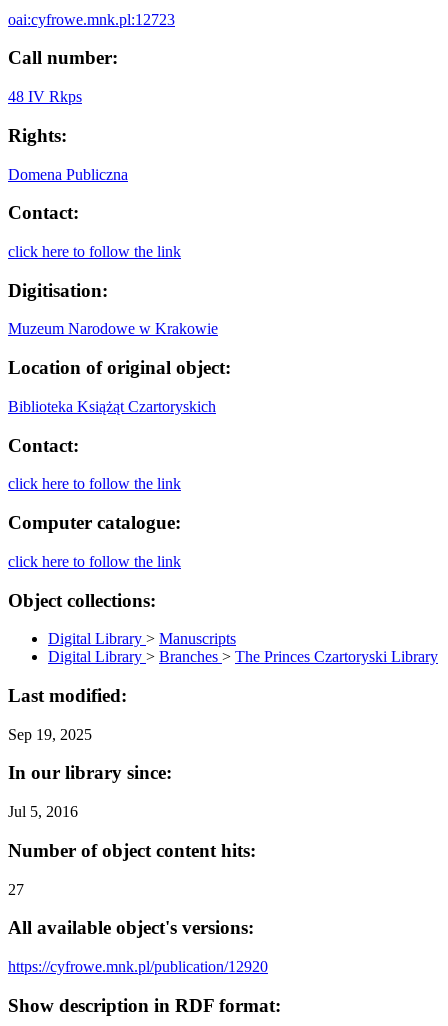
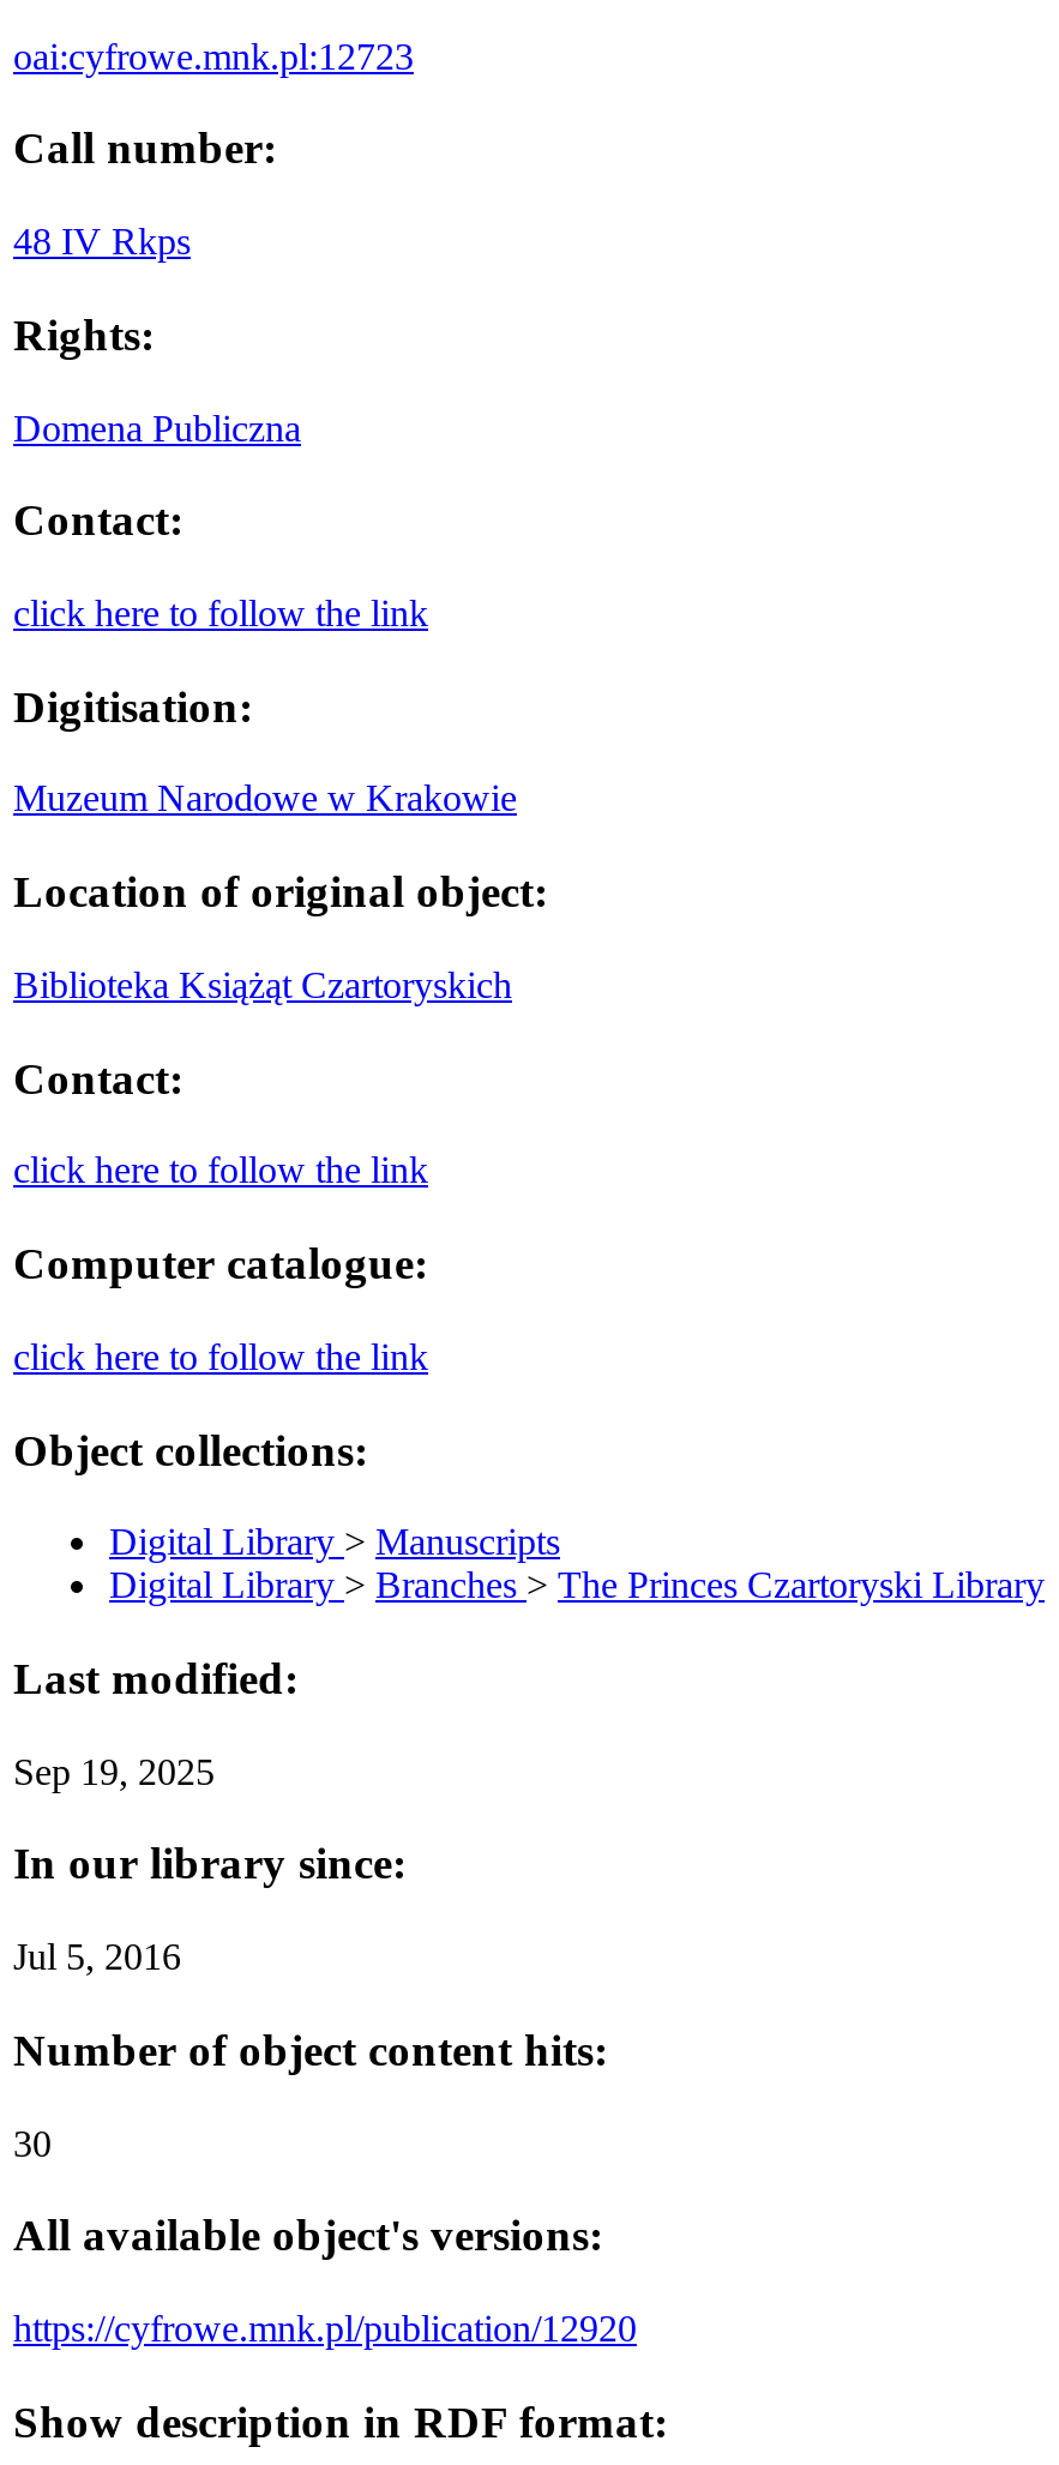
- 27
+ 30
